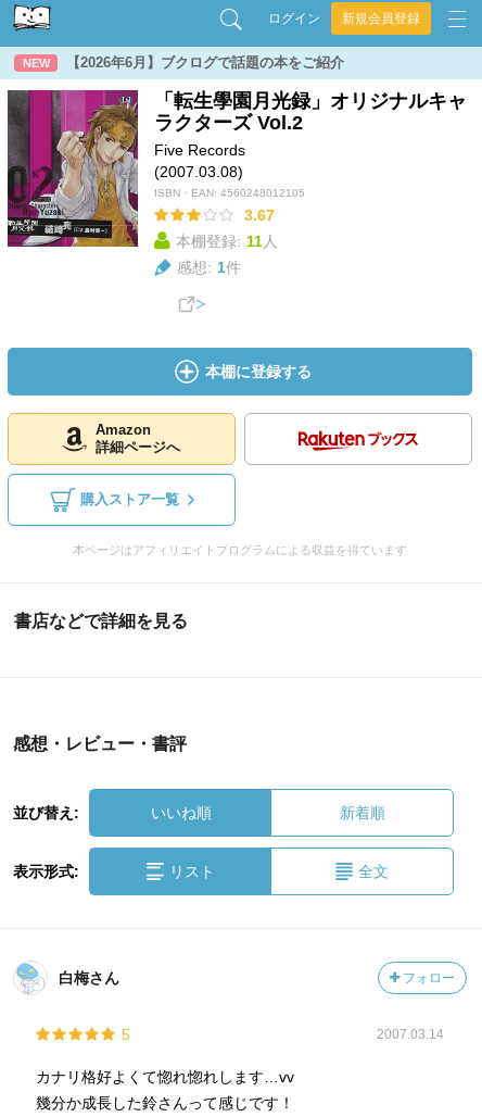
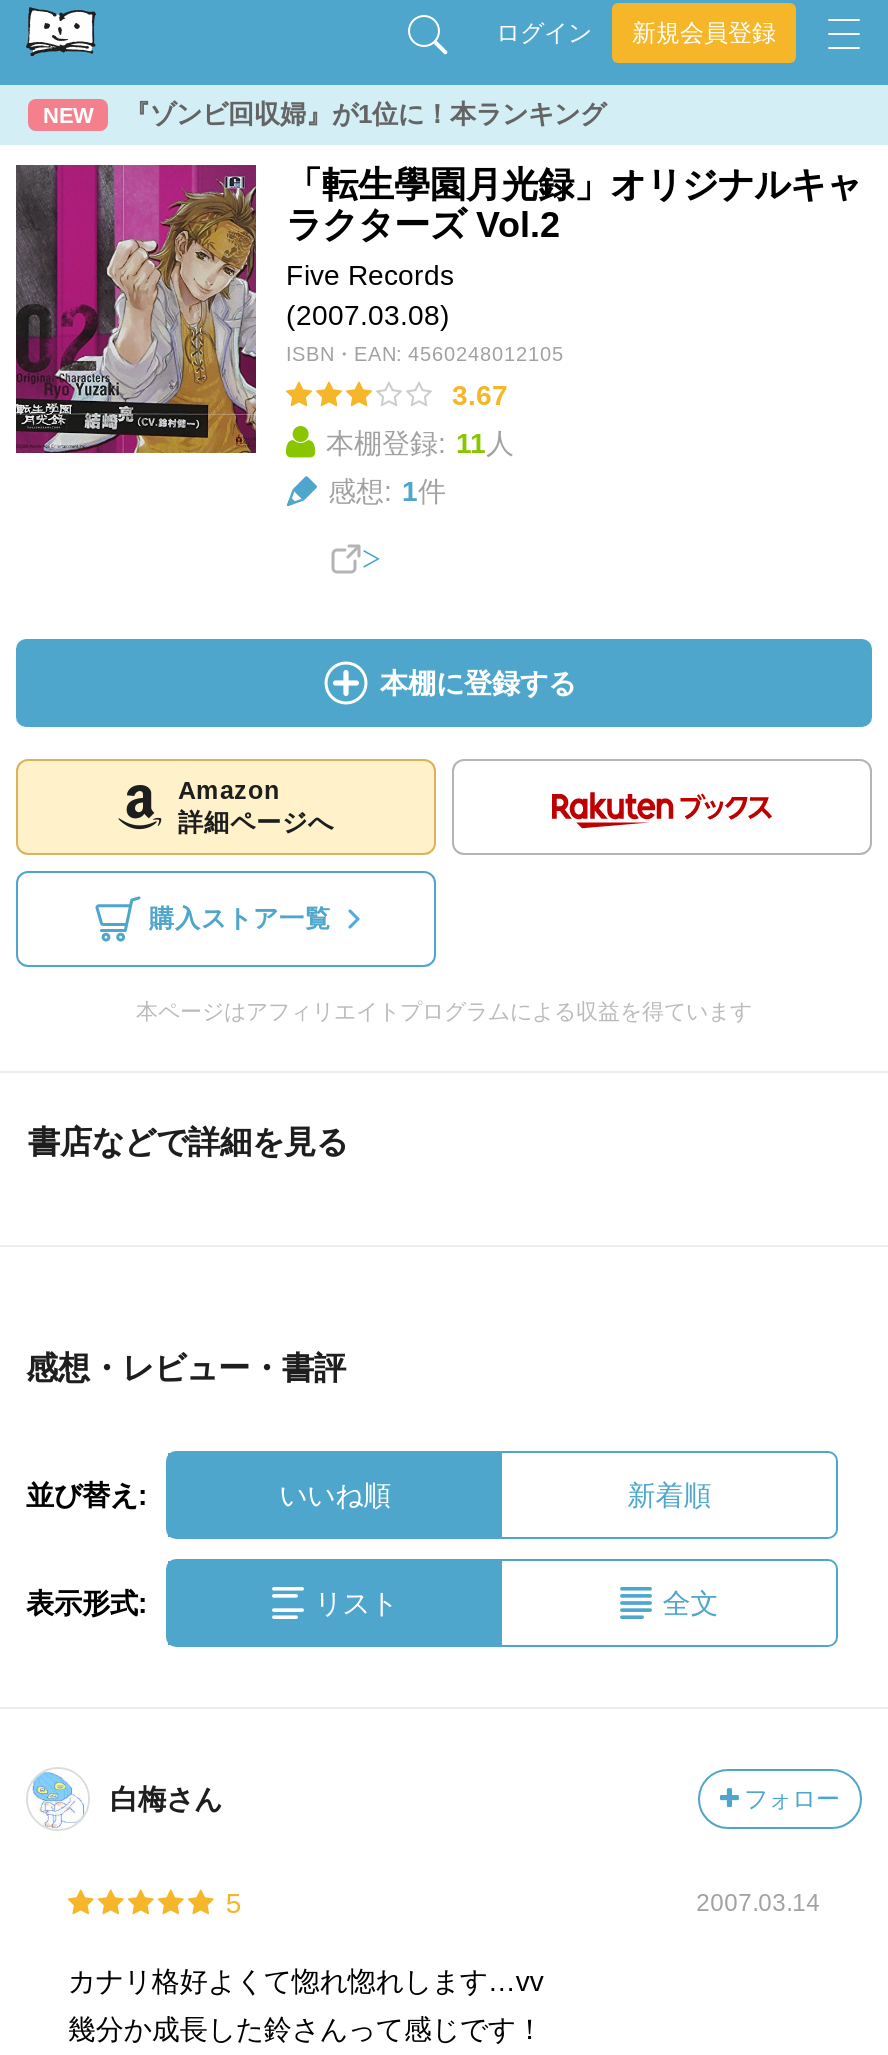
- 【2026年6月】ブクログで話題の本をご紹介
+ 『ゾンビ回収婦』が1位に！本ランキング
